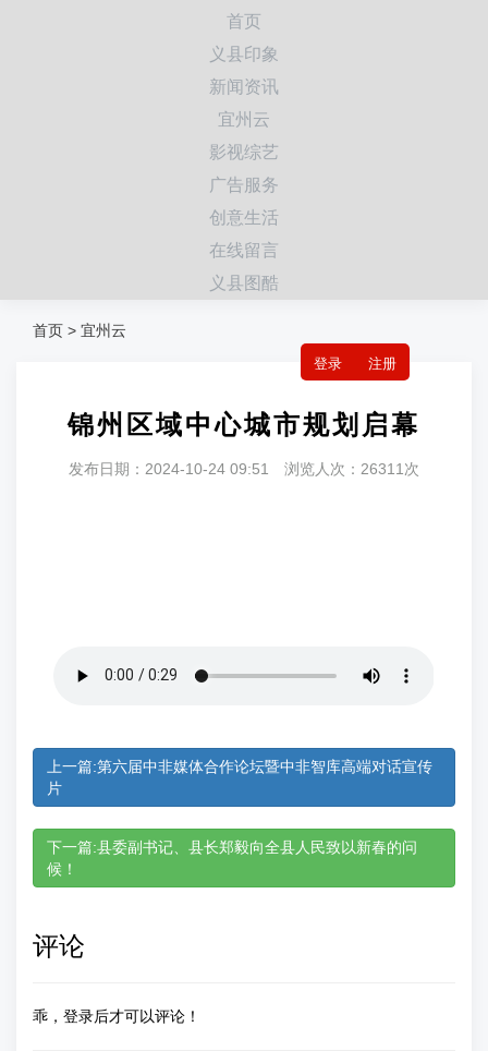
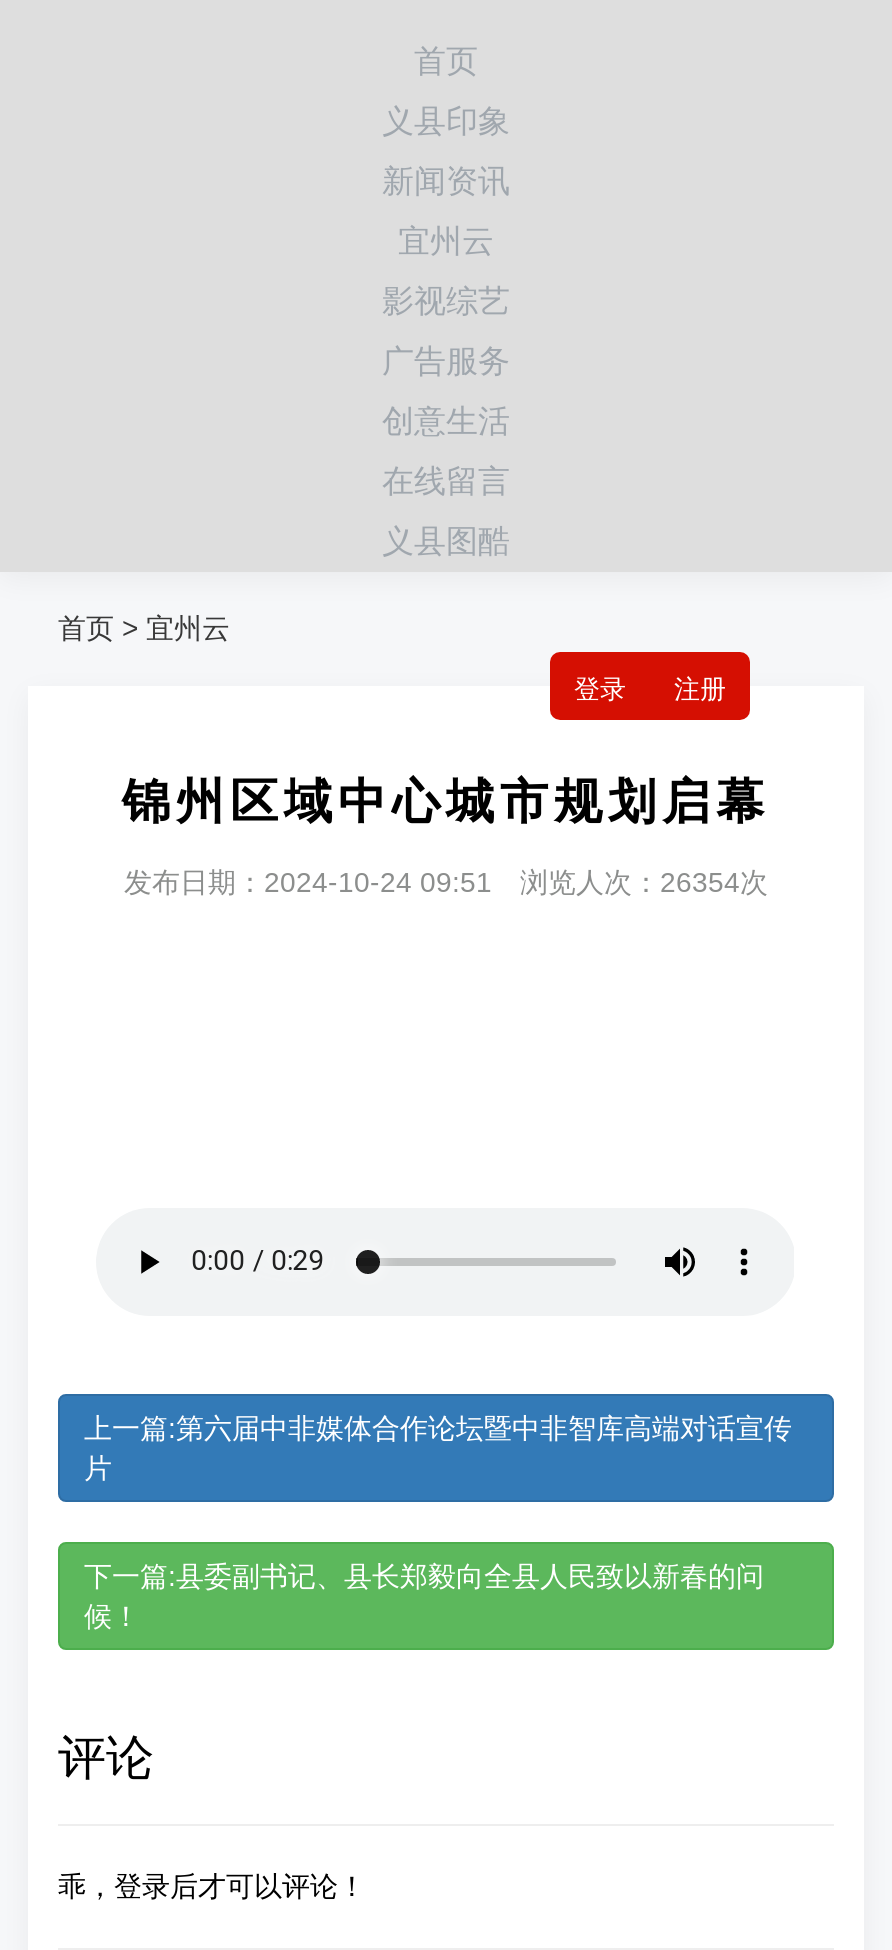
- 发布日期：2024-10-24 09:51 浏览人次：26311次
+ 发布日期：2024-10-24 09:51 浏览人次：26354次
